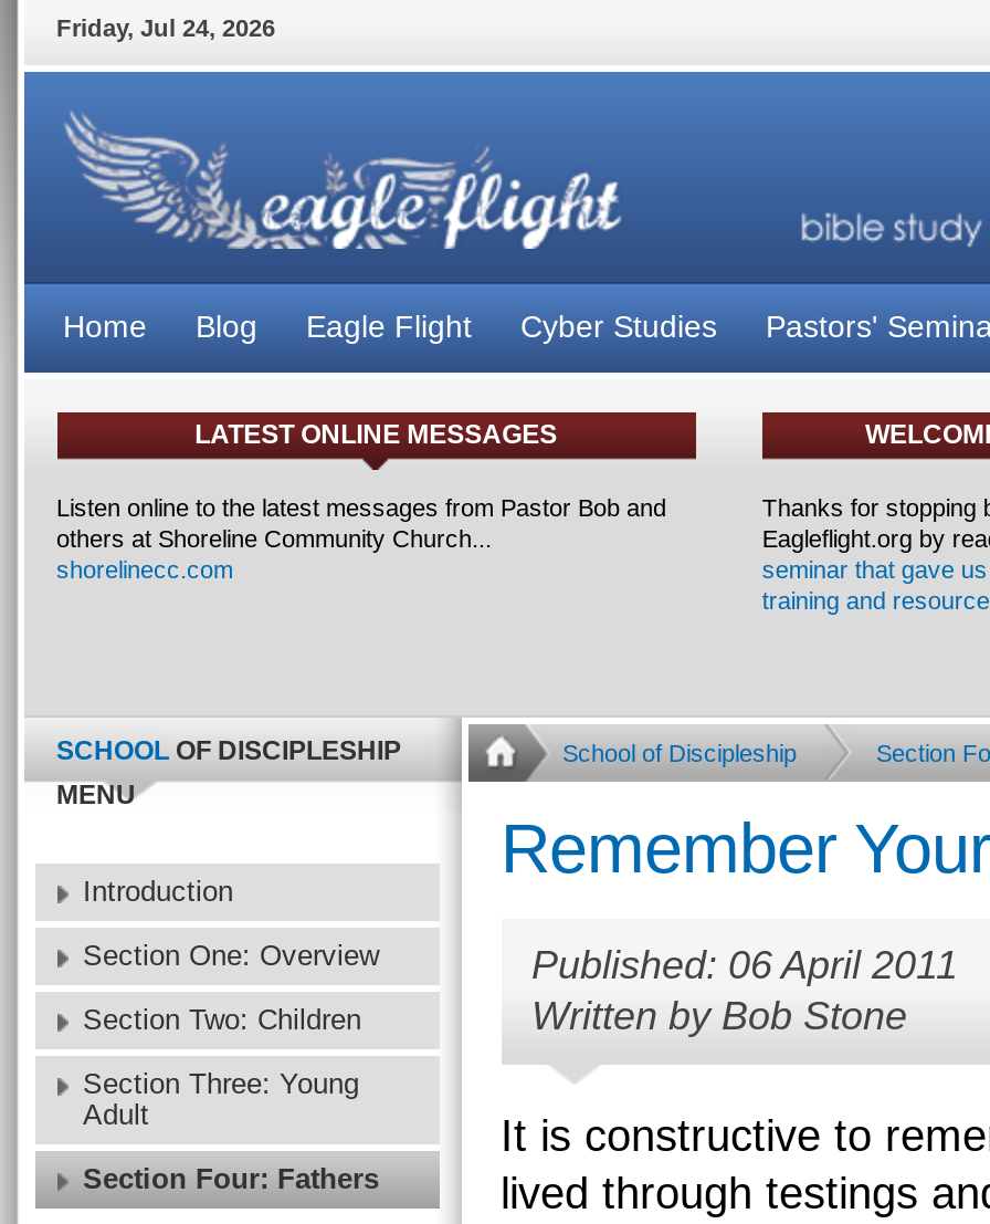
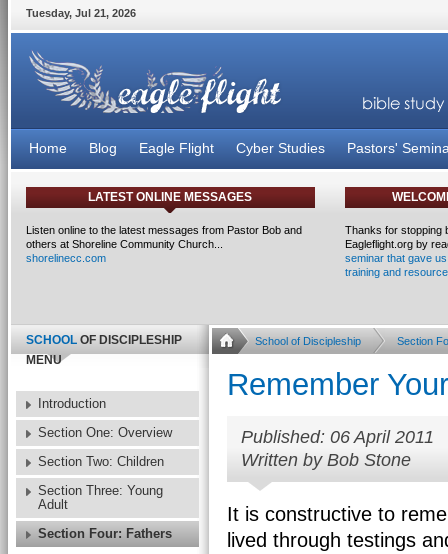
- Friday, Jul 24, 2026
+ Tuesday, Jul 21, 2026
